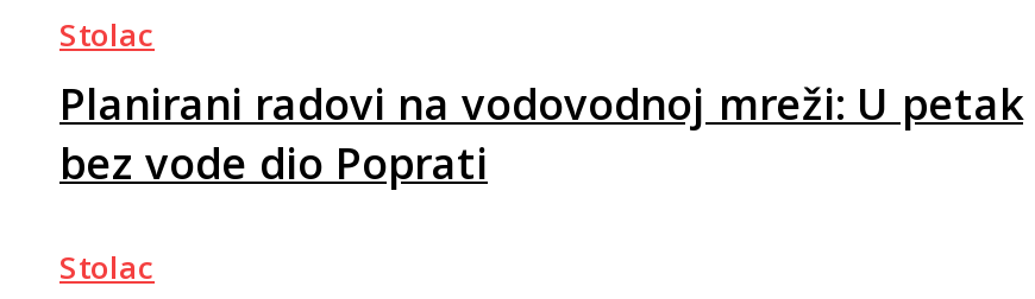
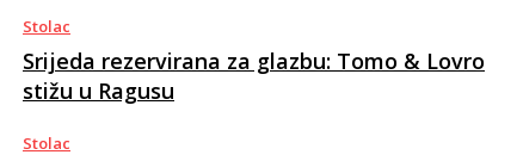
- Planirani radovi na vodovodnoj mreži: U petak
- bez vode dio Poprati
+ Srijeda rezervirana za glazbu: Tomo & Lovro
+ stižu u Ragusu
